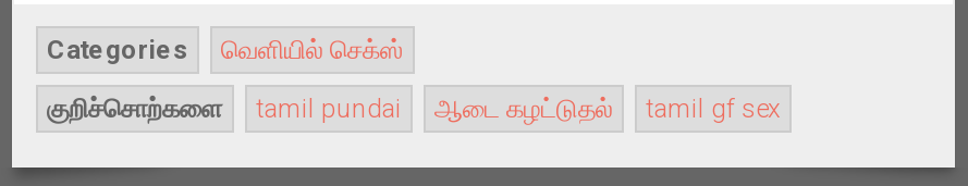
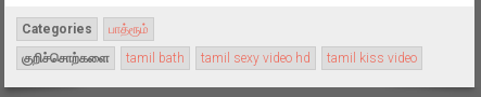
- வெளியில் செக்ஸ்
+ பாத்ரூம்

- tamil pundai
- ஆடை கழட்டுதல்
- tamil gf sex
+ tamil bath
+ tamil sexy video hd
+ tamil kiss video
